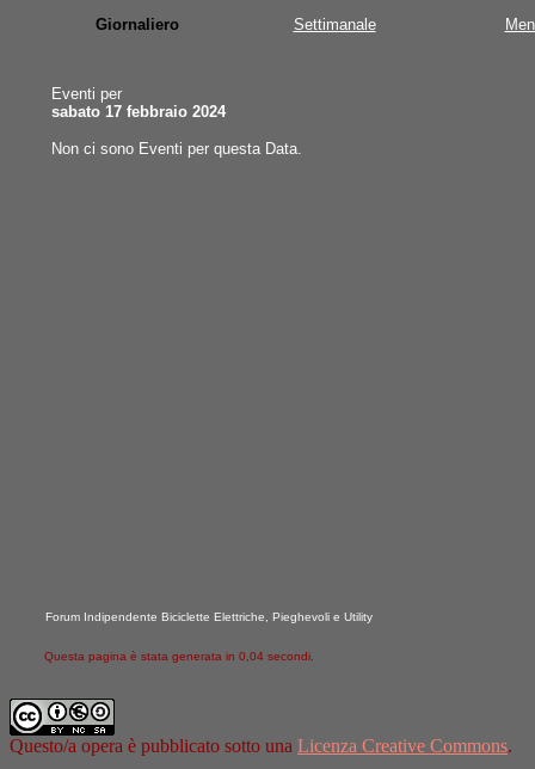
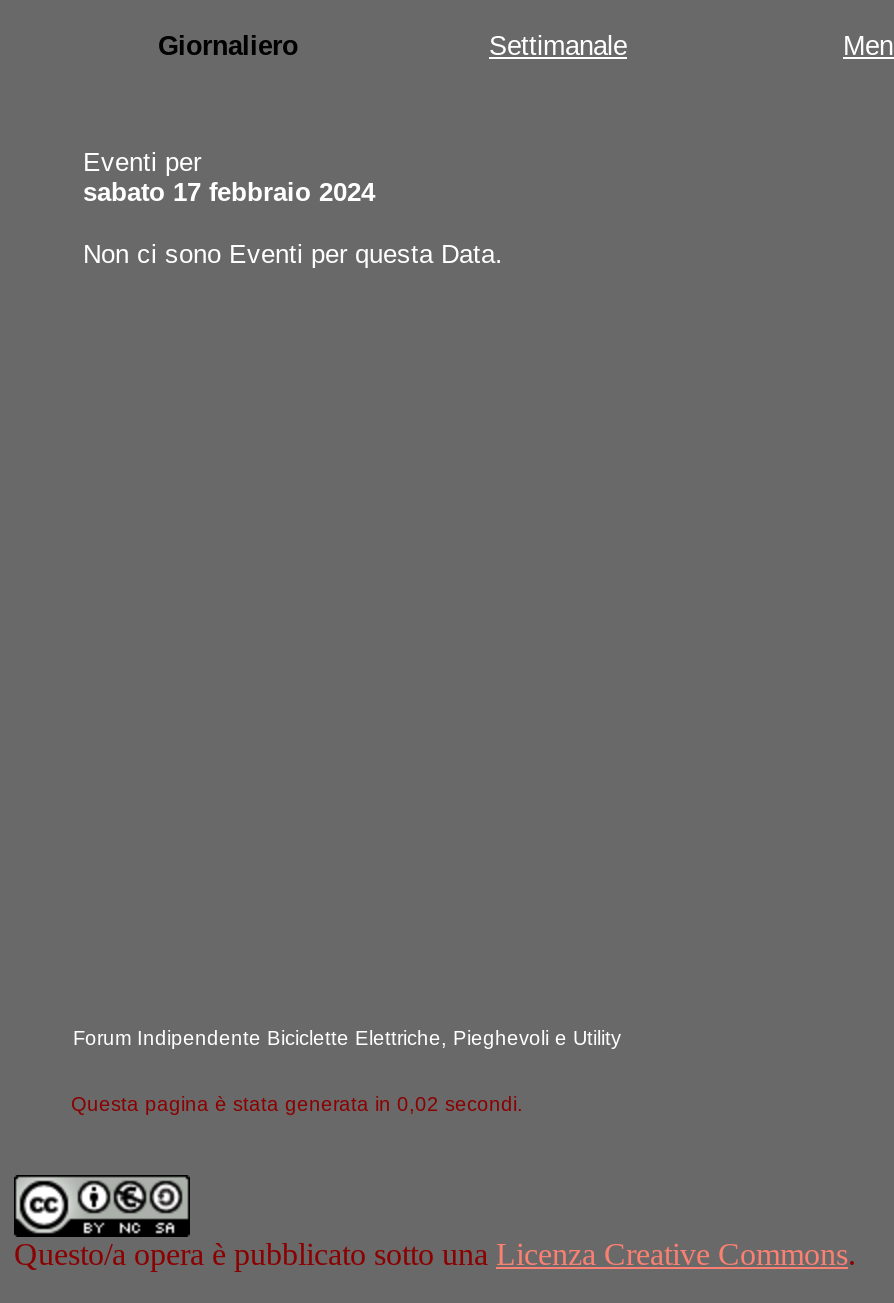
- Questa pagina è stata generata in 0,04 secondi.
+ Questa pagina è stata generata in 0,02 secondi.
